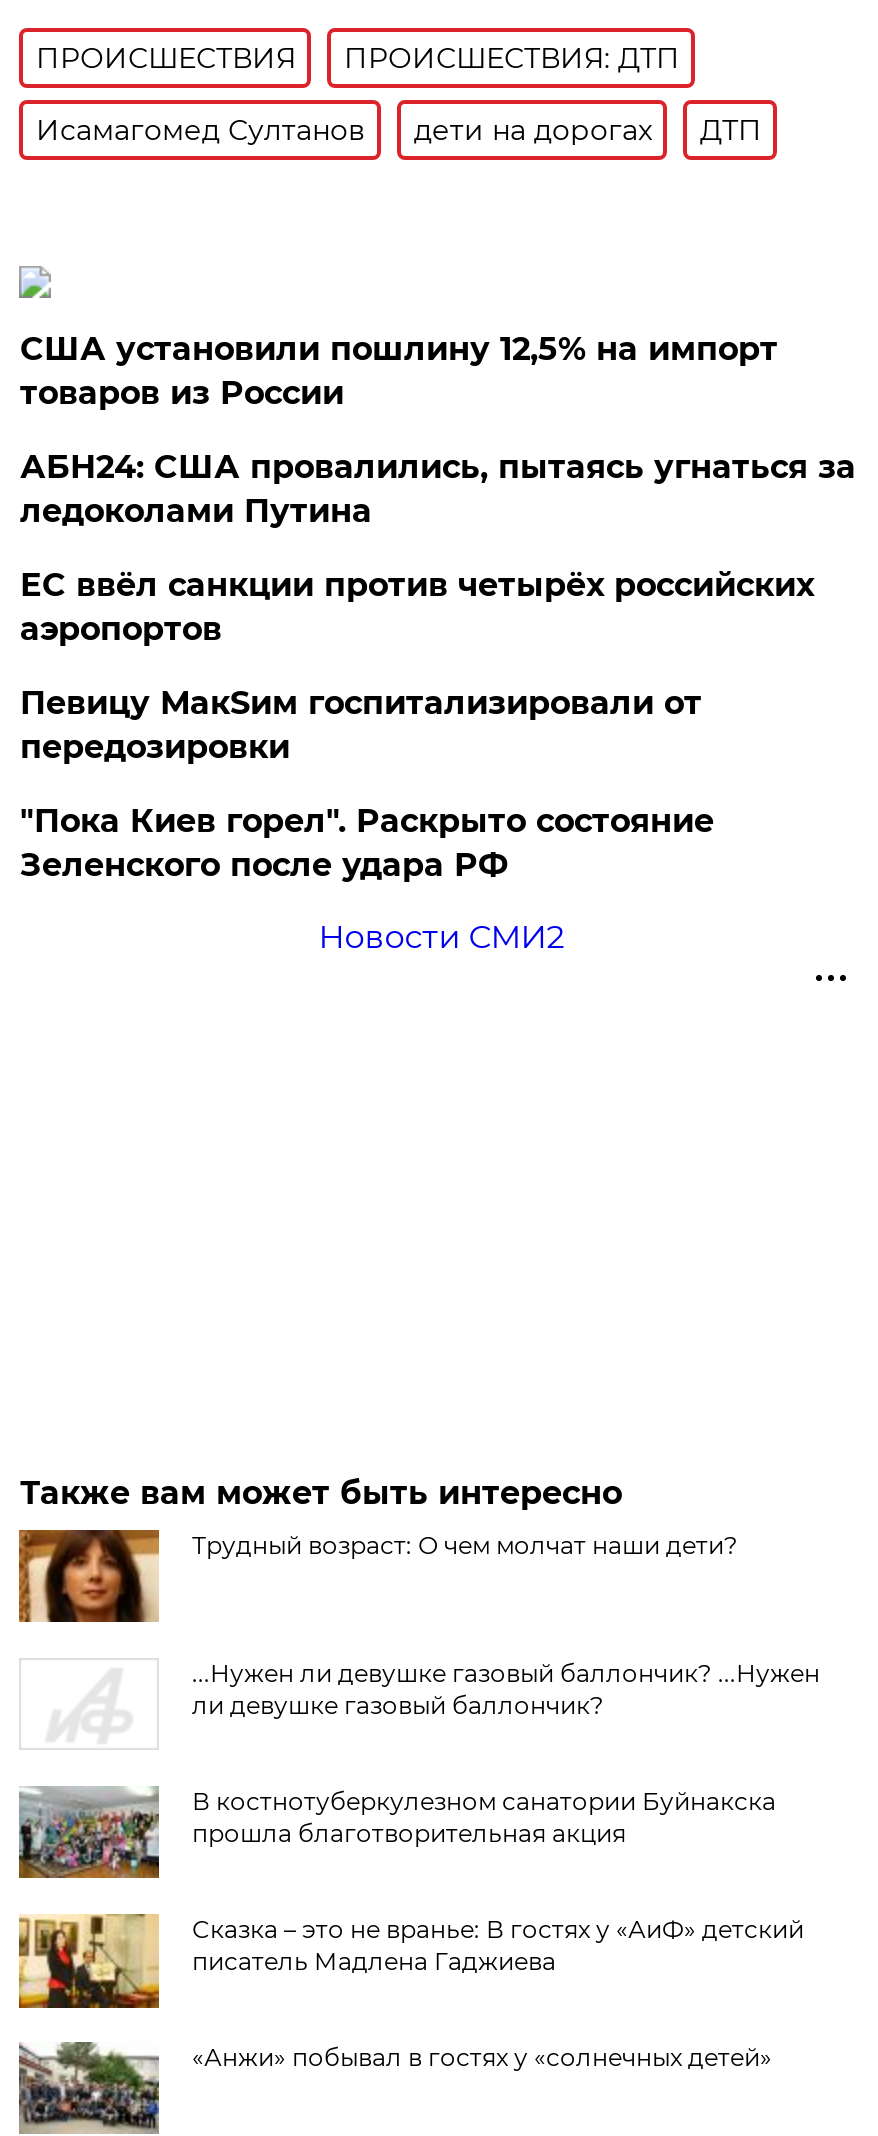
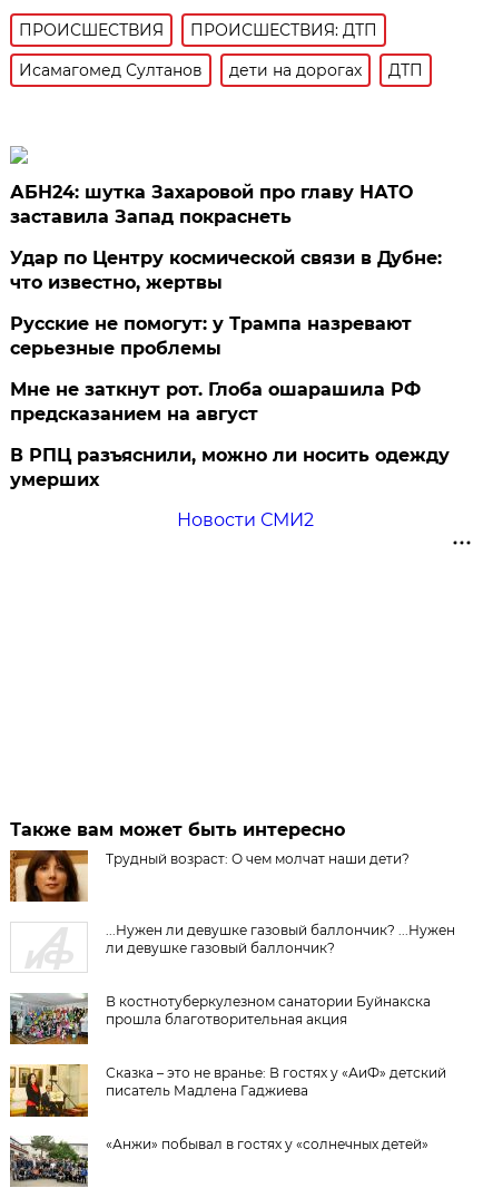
- США установили пошлину 12,5% на импорт
- товаров из России
+ АБН24: шутка Захаровой про главу НАТО
+ заставила Запад покраснеть

- АБН24: США провалились, пытаясь угнаться за
- ледоколами Путина
+ Удар по Центру космической связи в Дубне:
+ что известно, жертвы

- ЕС ввёл санкции против четырёх российских
- аэропортов
+ Русские не помогут: у Трампа назревают
+ серьезные проблемы

- Певицу МакSим госпитализировали от
- передозировки
+ Мне не заткнут рот. Глоба ошарашила РФ
+ предсказанием на август

- "Пока Киев горел". Раскрыто состояние
- Зеленского после удара РФ
+ В РПЦ разъяснили, можно ли носить одежду
+ умерших
